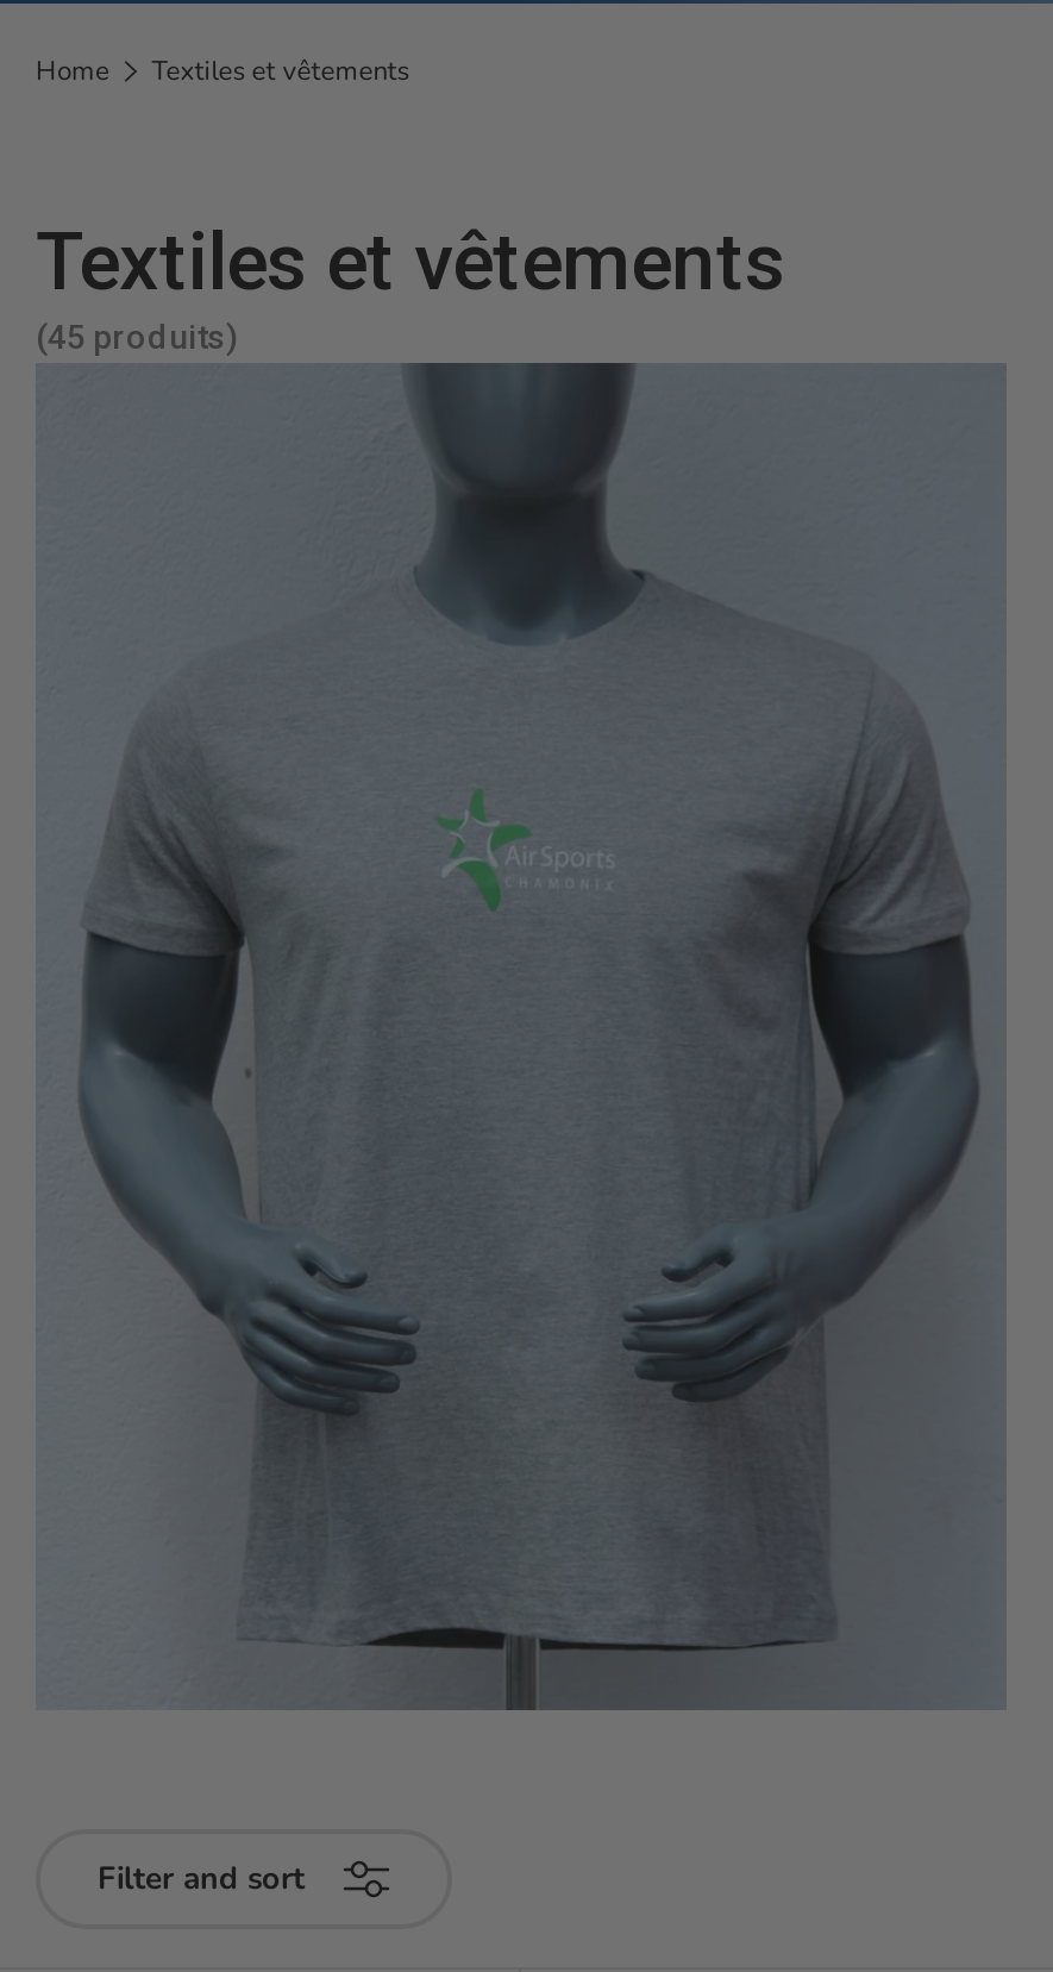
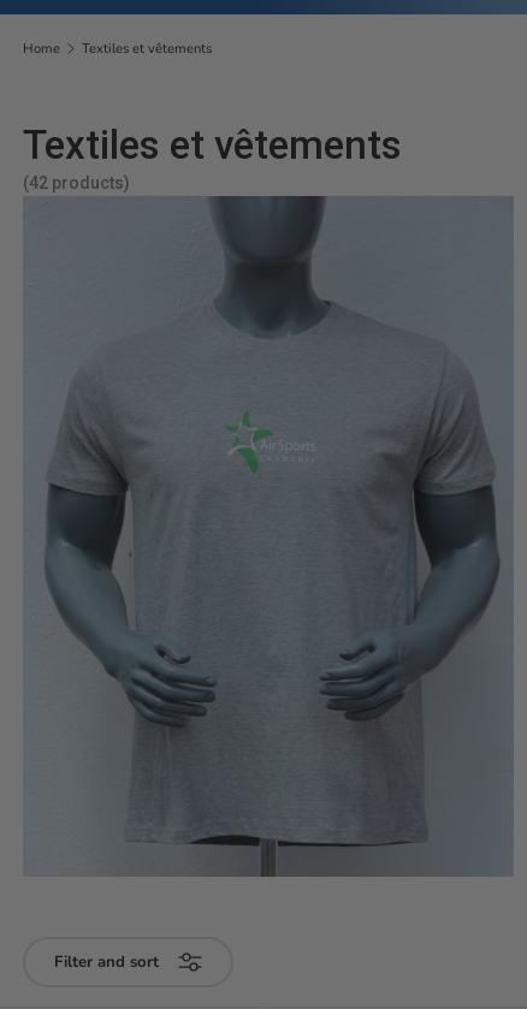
- (45 produits)
+ (42 products)
